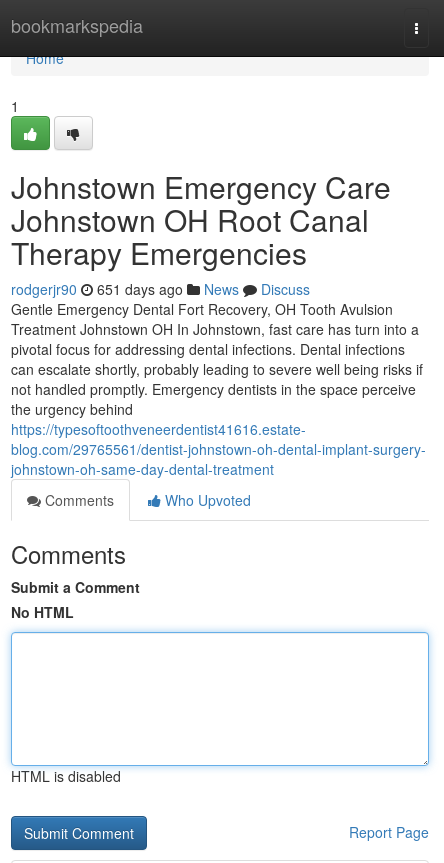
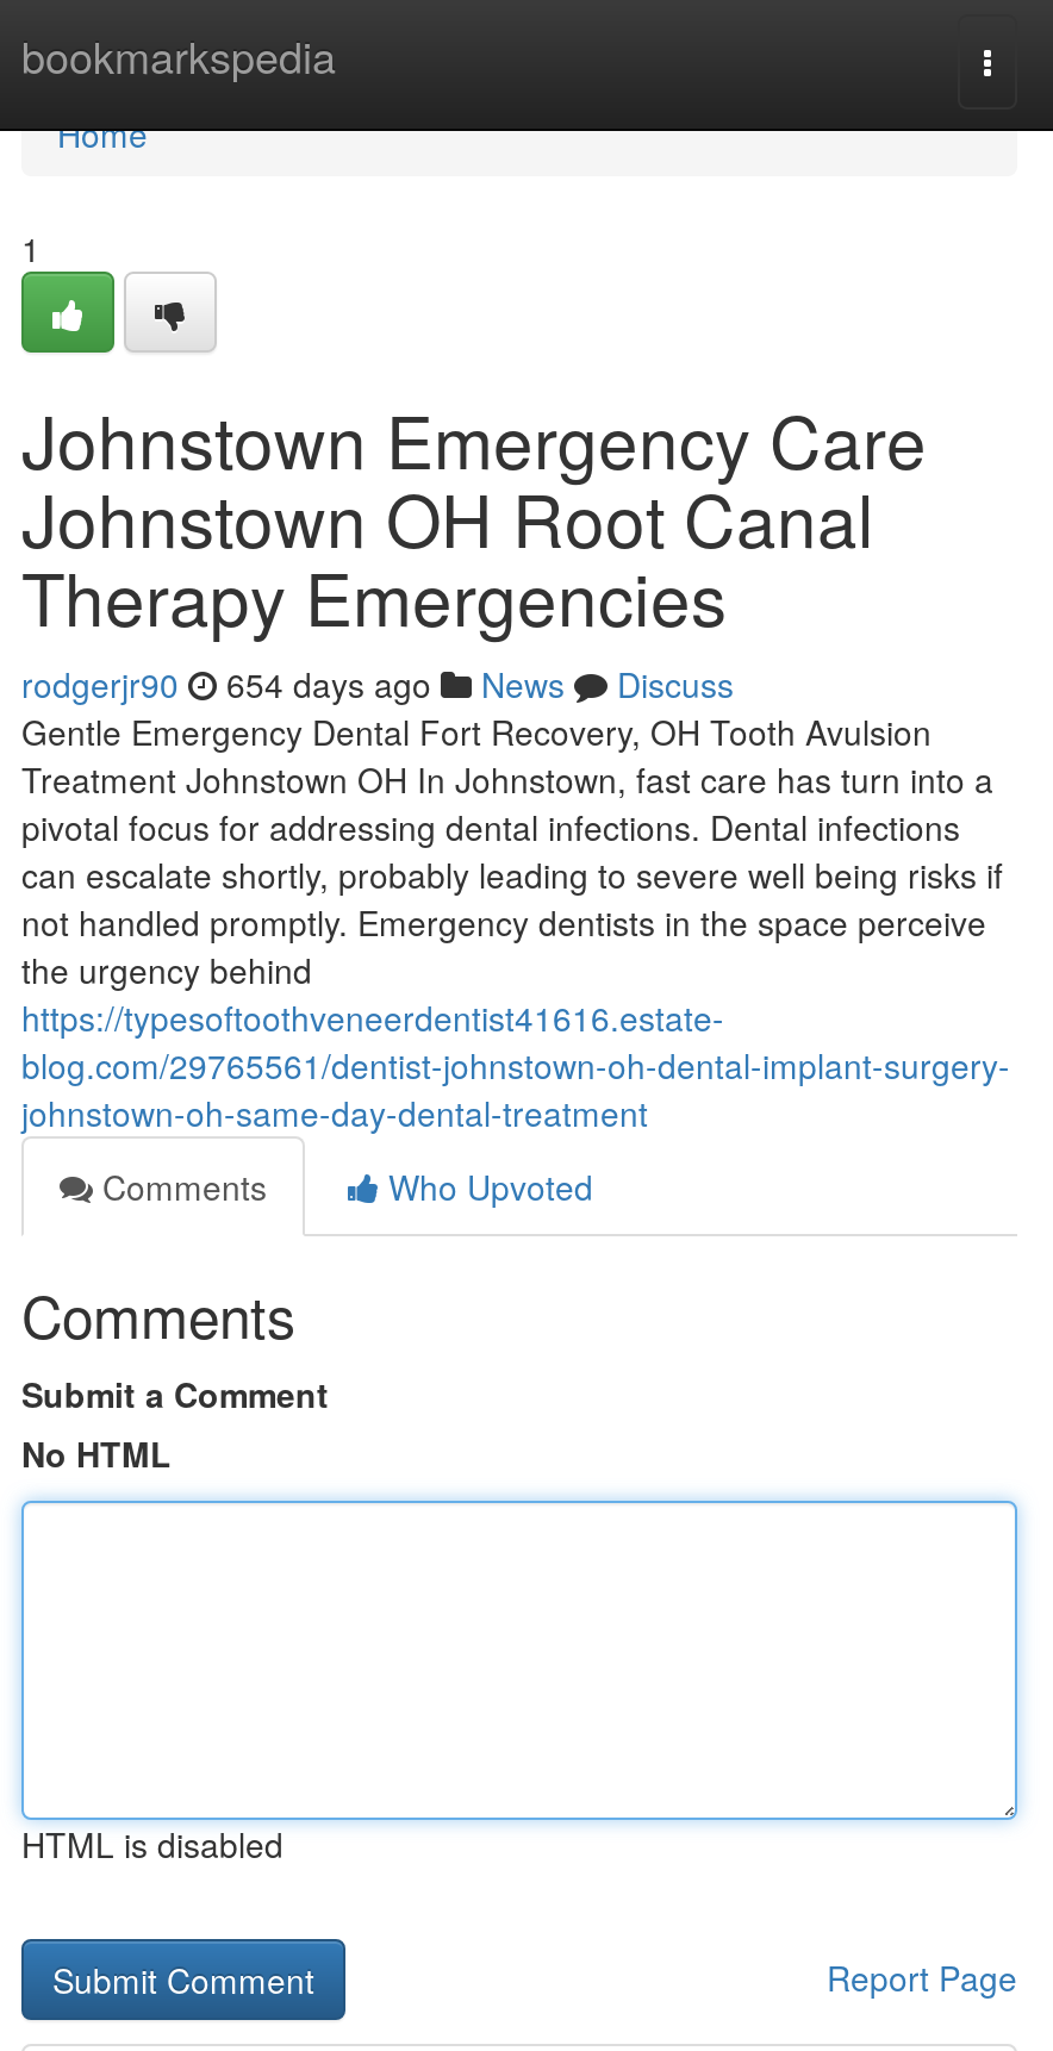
- rodgerjr90 651 days ago News Discuss
+ rodgerjr90 654 days ago News Discuss
